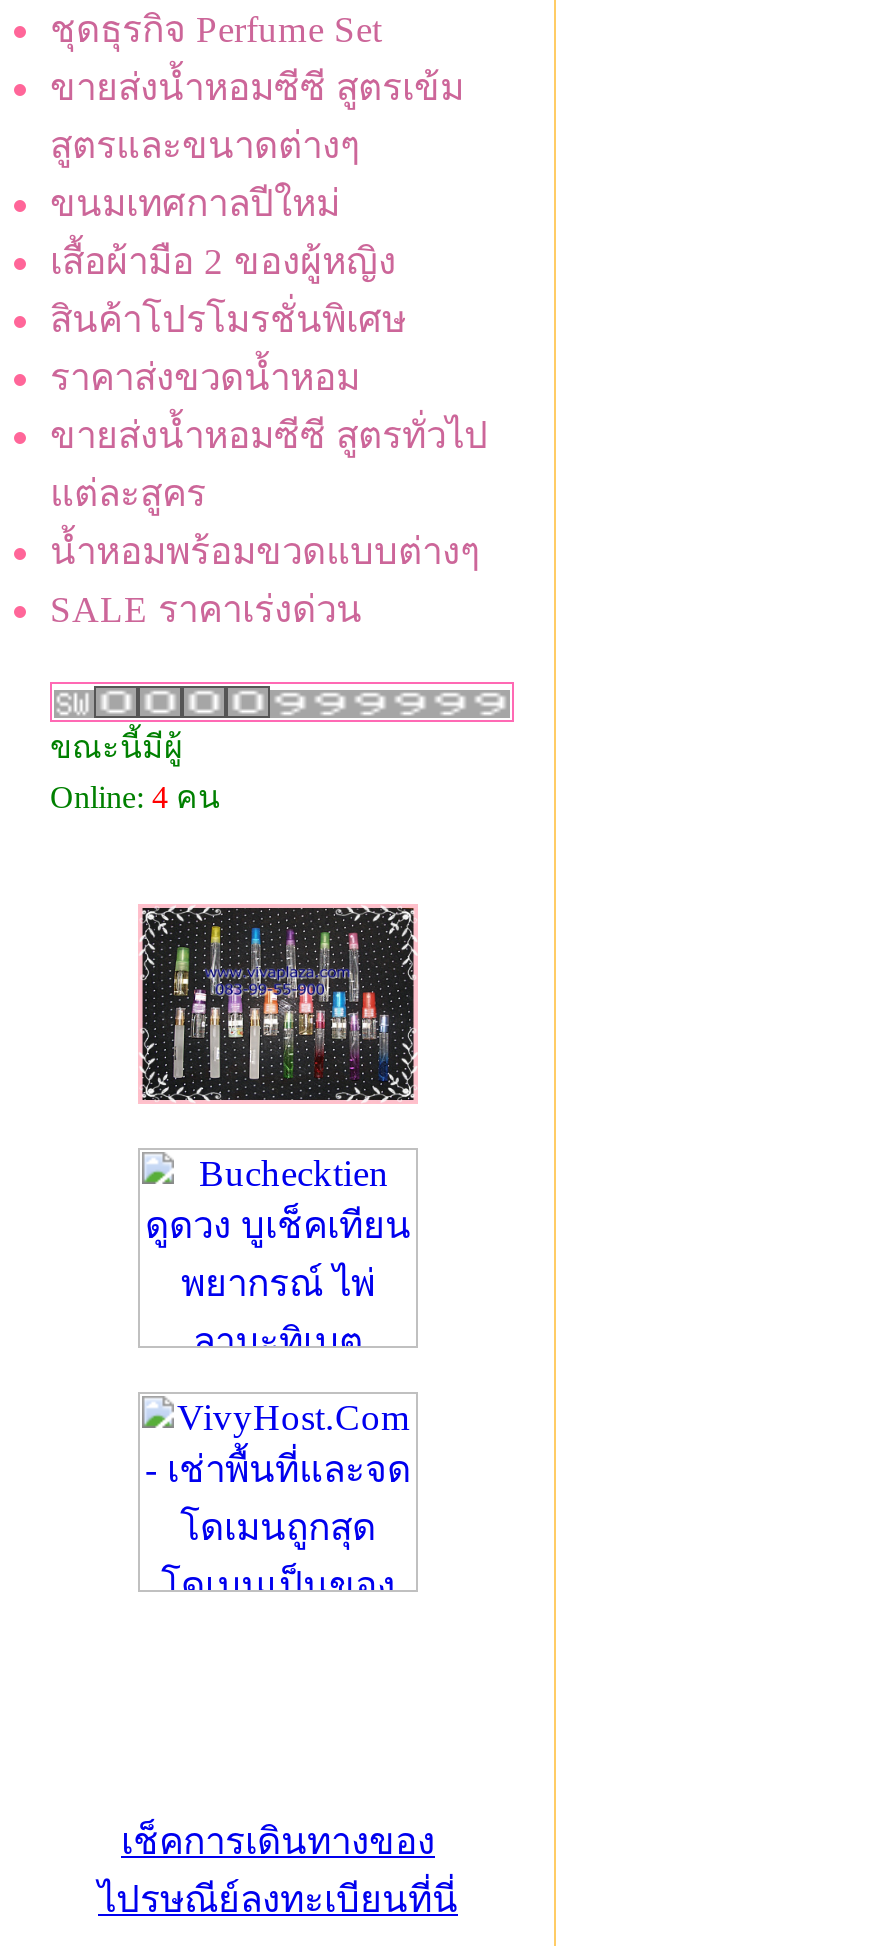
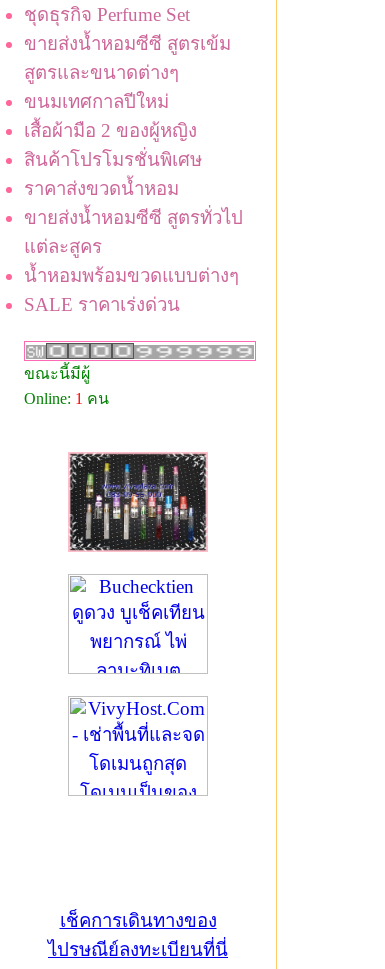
- Online: 4คน
+ Online: 1คน
